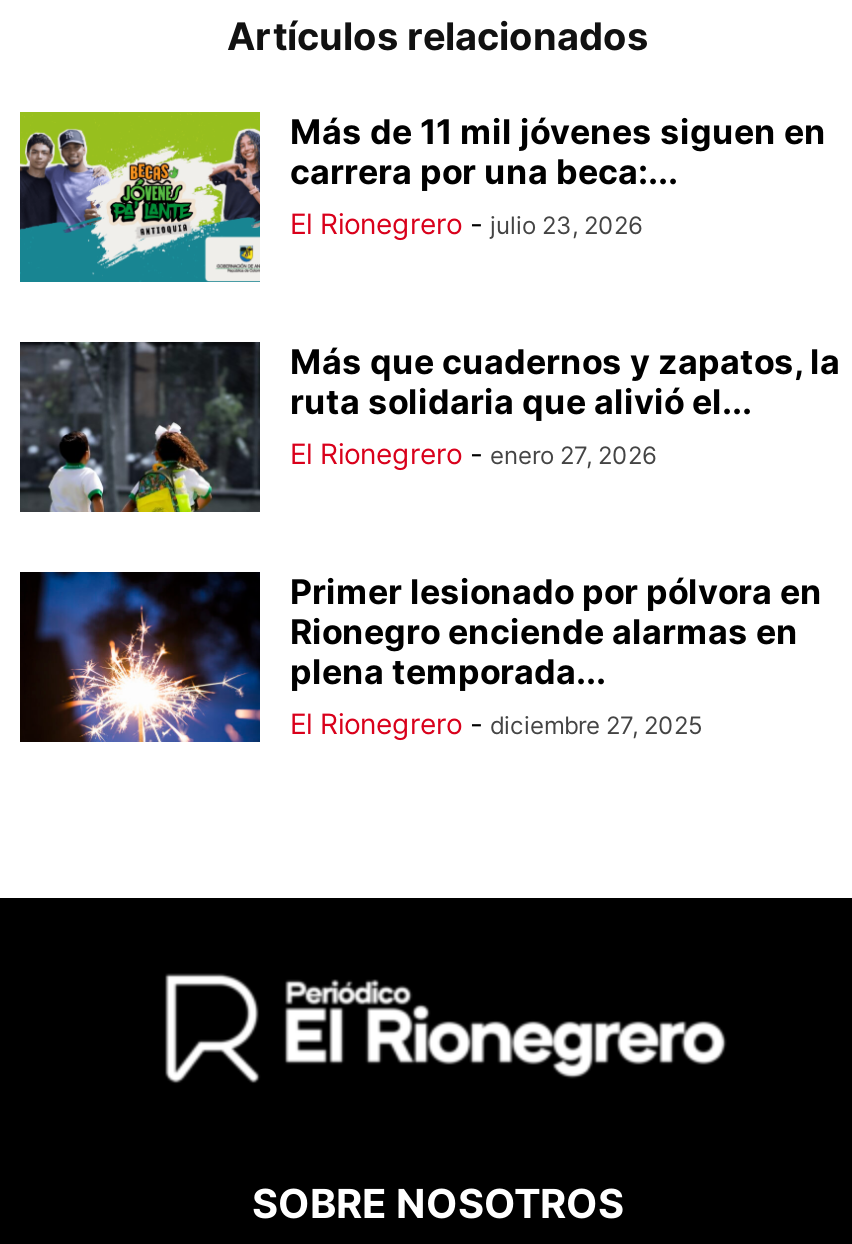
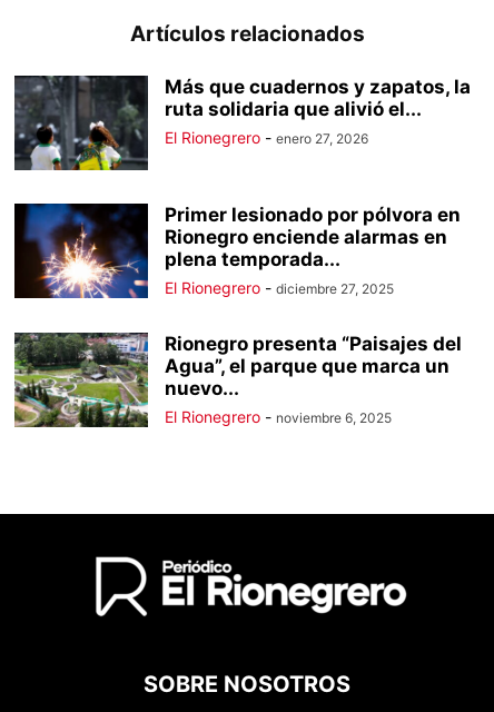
- [image]
- Más de 11 mil jóvenes siguen en
- carrera por una beca:...
- El Rionegrero - julio 23, 2026

moved up: [image] | Más que cuadernos y zapatos, la | ruta solidaria que alivió el... | El Rionegrero - enero 27, 2026 | Primer lesionado por pólvora en | Rionegro enciende alarmas en | plena temporada... | El Rionegrero - diciembre 27, 2025

+ [image]
+ Rionegro presenta “Paisajes del
+ Agua”, el parque que marca un
+ nuevo...
+ El Rionegrero - noviembre 6, 2025
